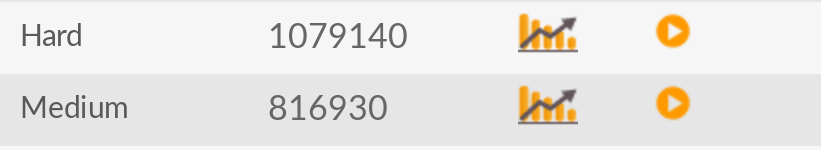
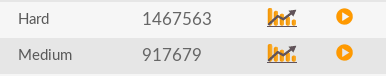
- 1079140
+ 1467563

- 816930
+ 917679
